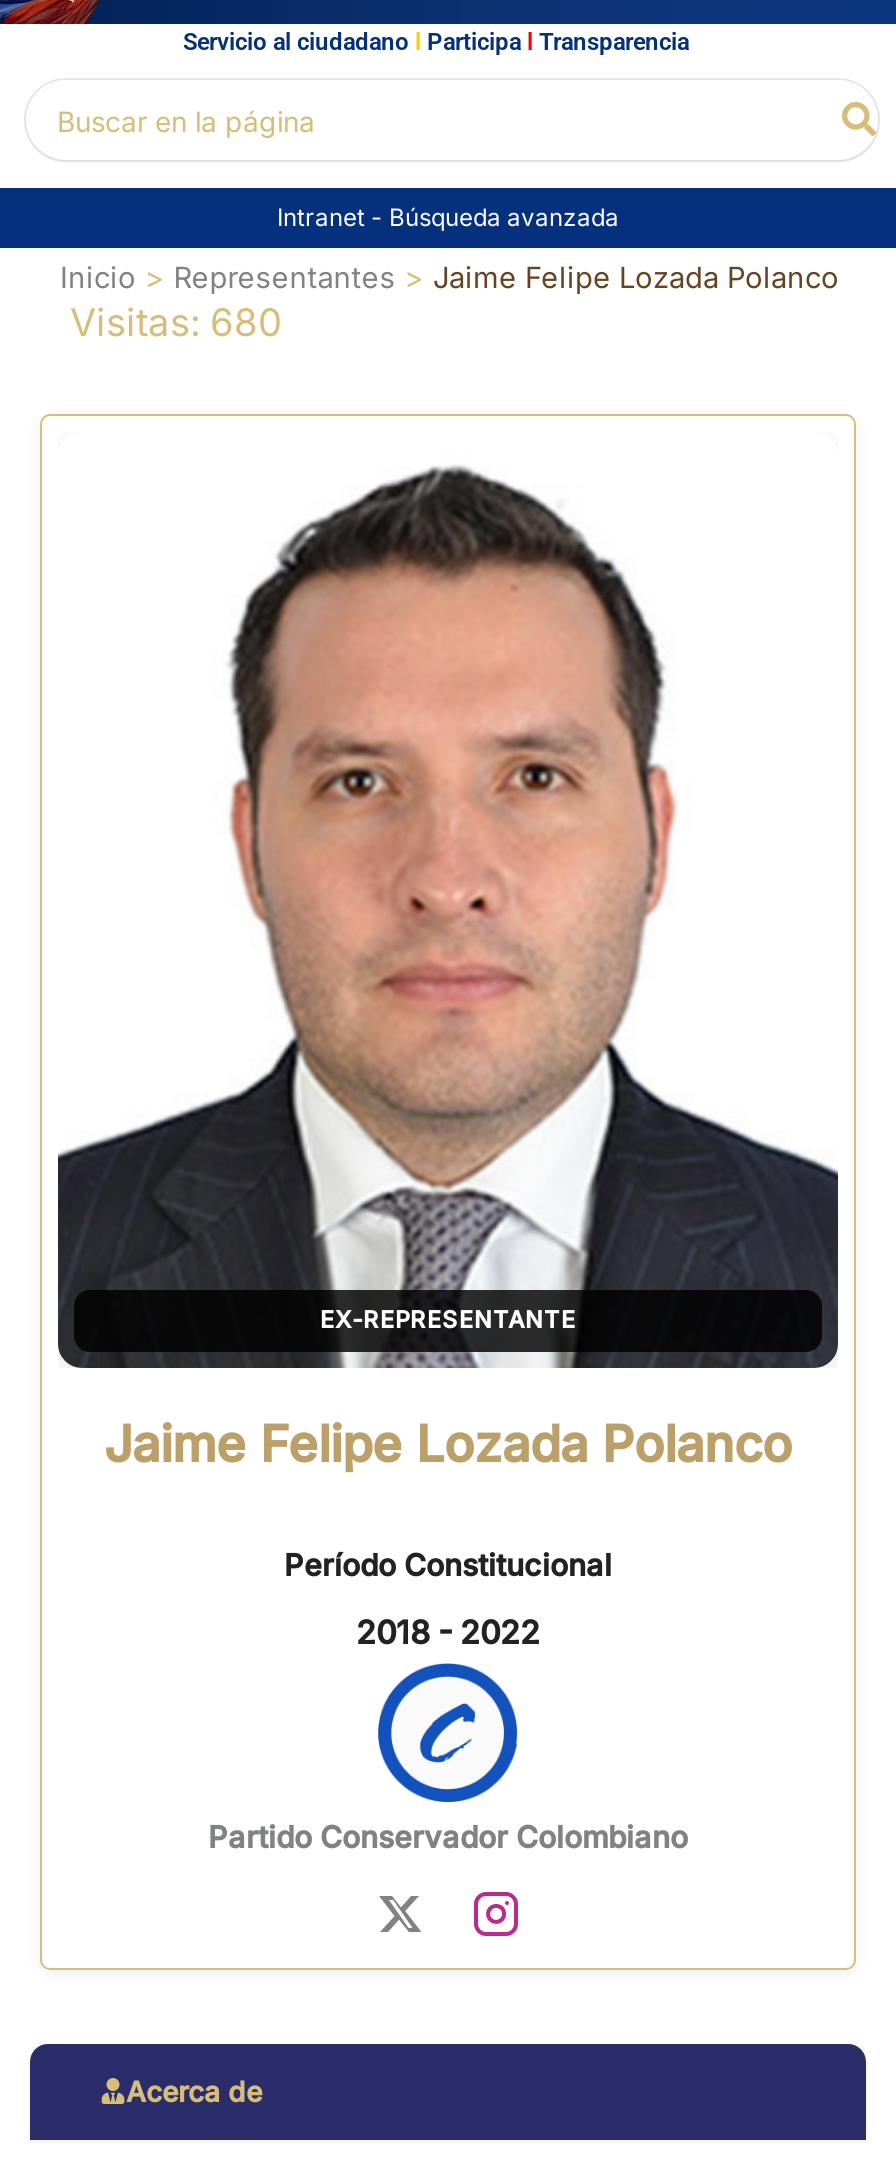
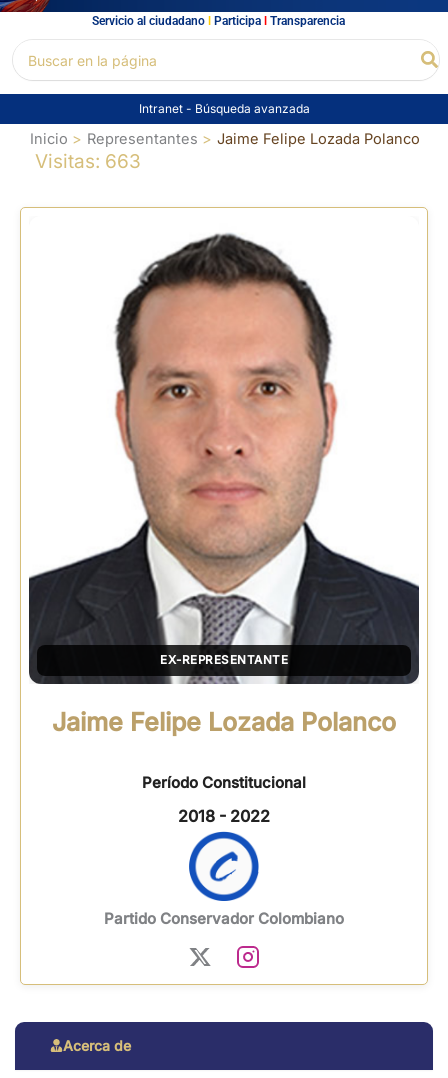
- Visitas: 680
+ Visitas: 663
